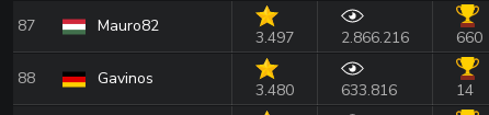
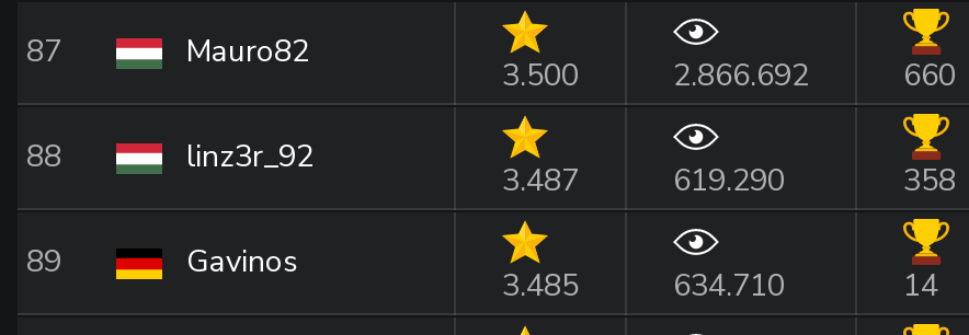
- 3.497
+ 3.500

- 2.866.216
+ 2.866.692

- 3.480
+ 3.485

- 633.816
+ 634.710

+ linz3r_92
+ 3.487
+ 619.290
+ 358
+ 89
